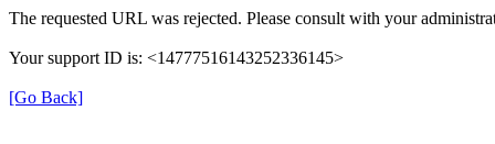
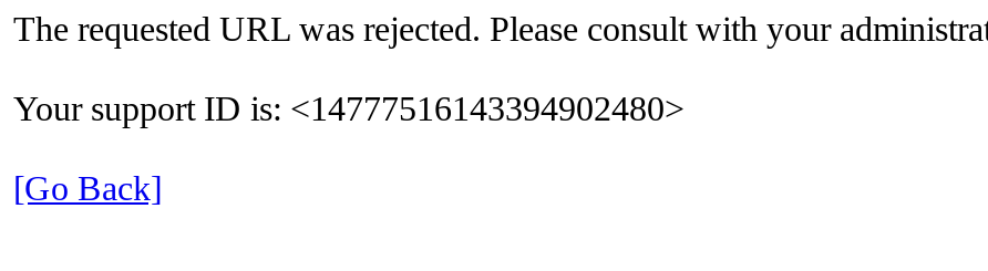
- Your support ID is: <14777516143252336145>
+ Your support ID is: <14777516143394902480>
